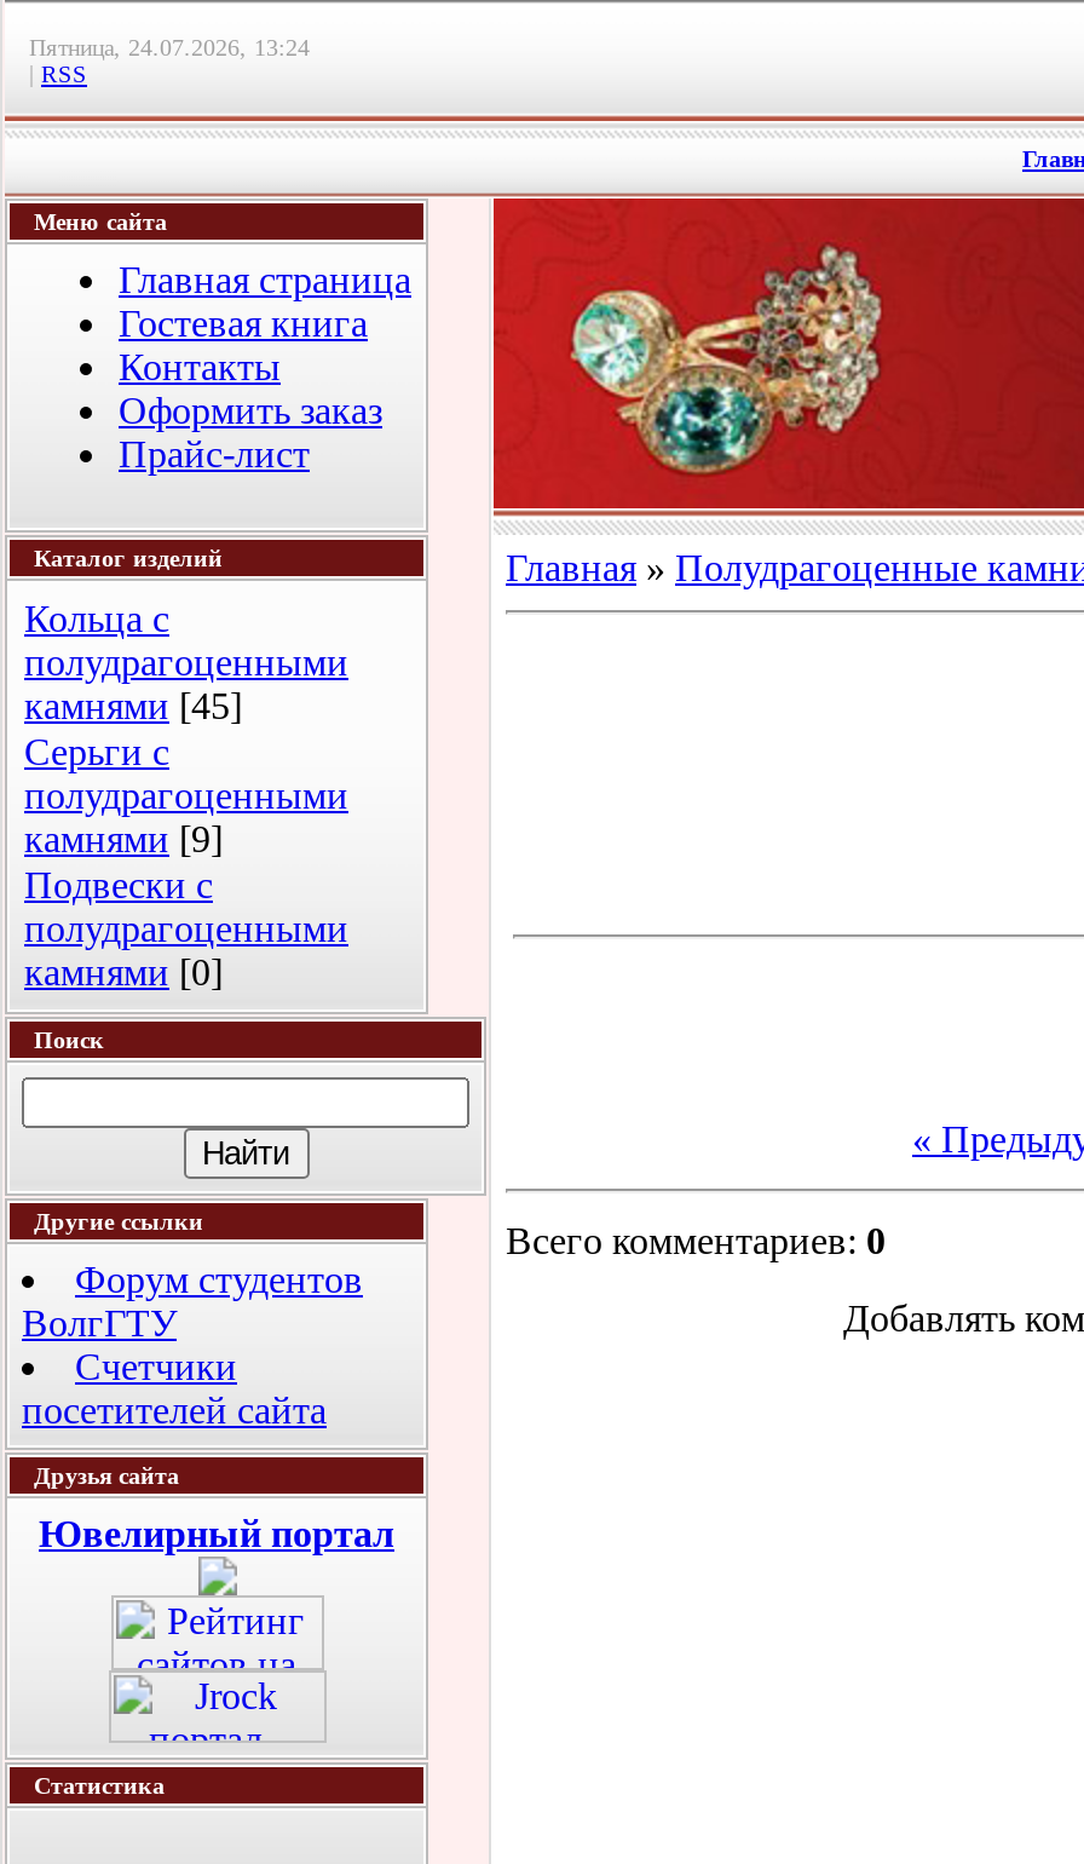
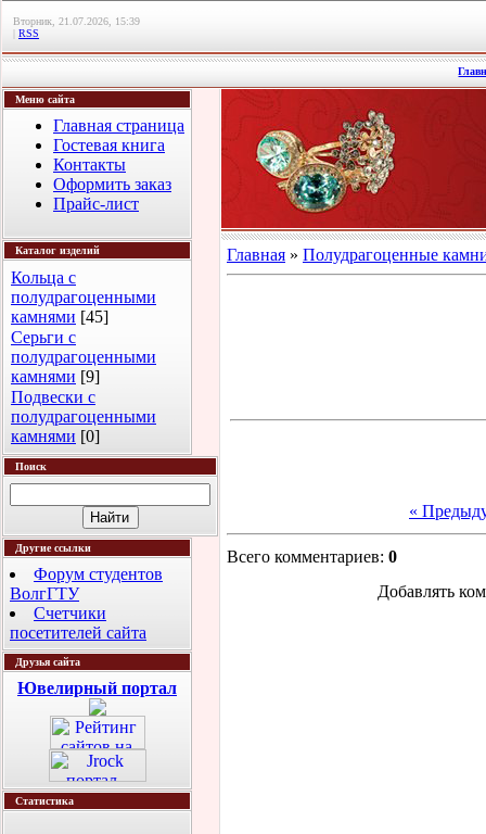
- Пятница, 24.07.2026, 13:24
+ Вторник, 21.07.2026, 15:39
